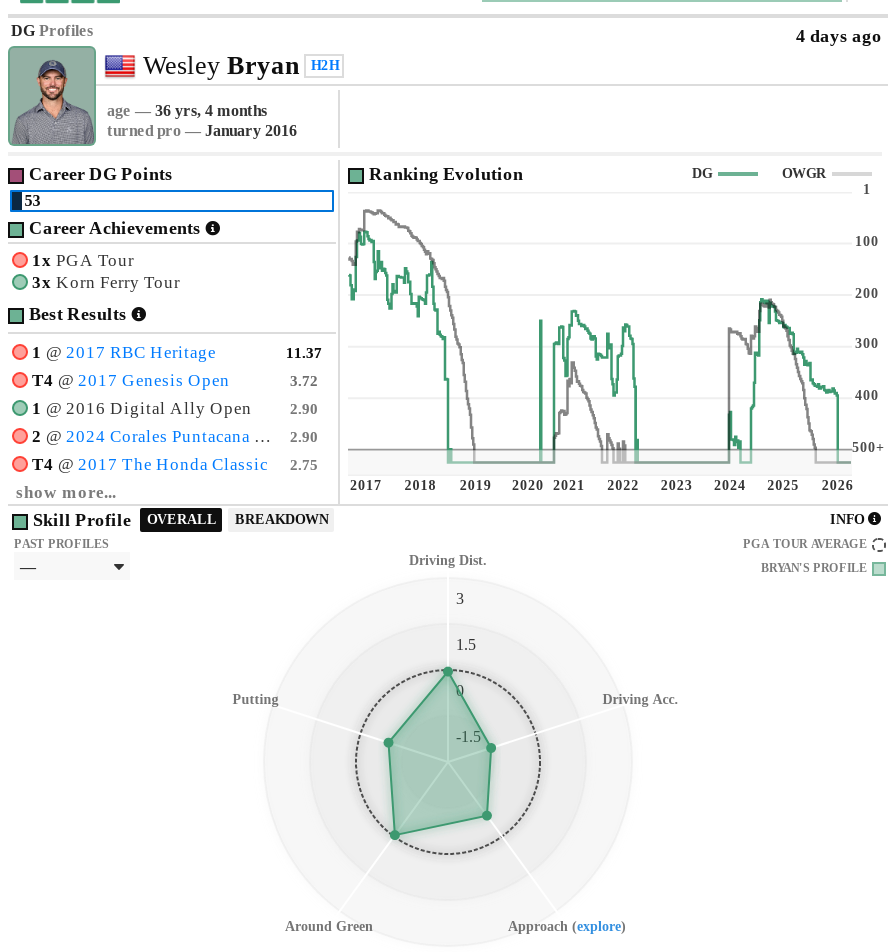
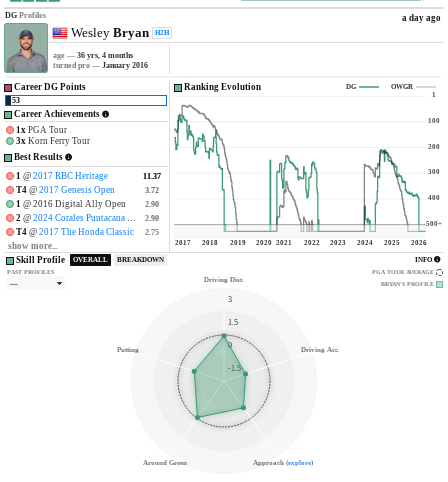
- 4 days ago
+ a day ago
